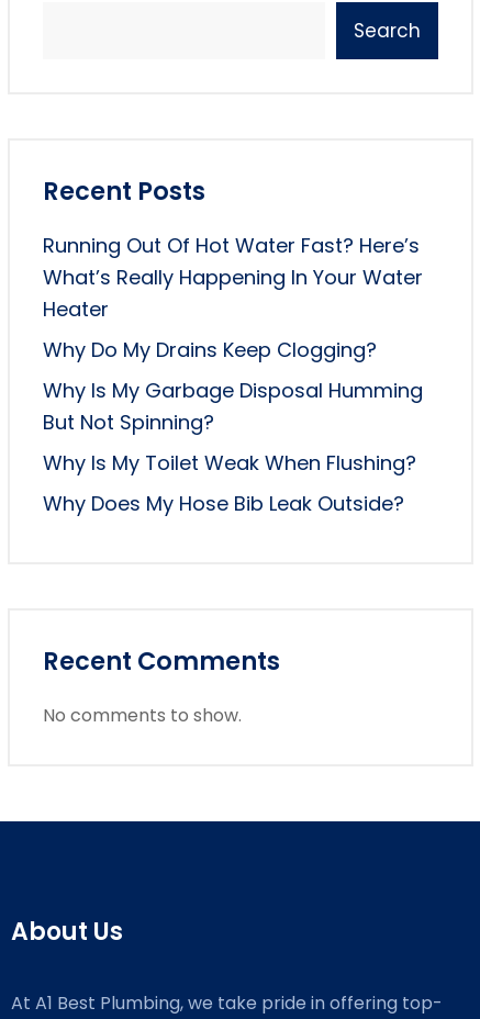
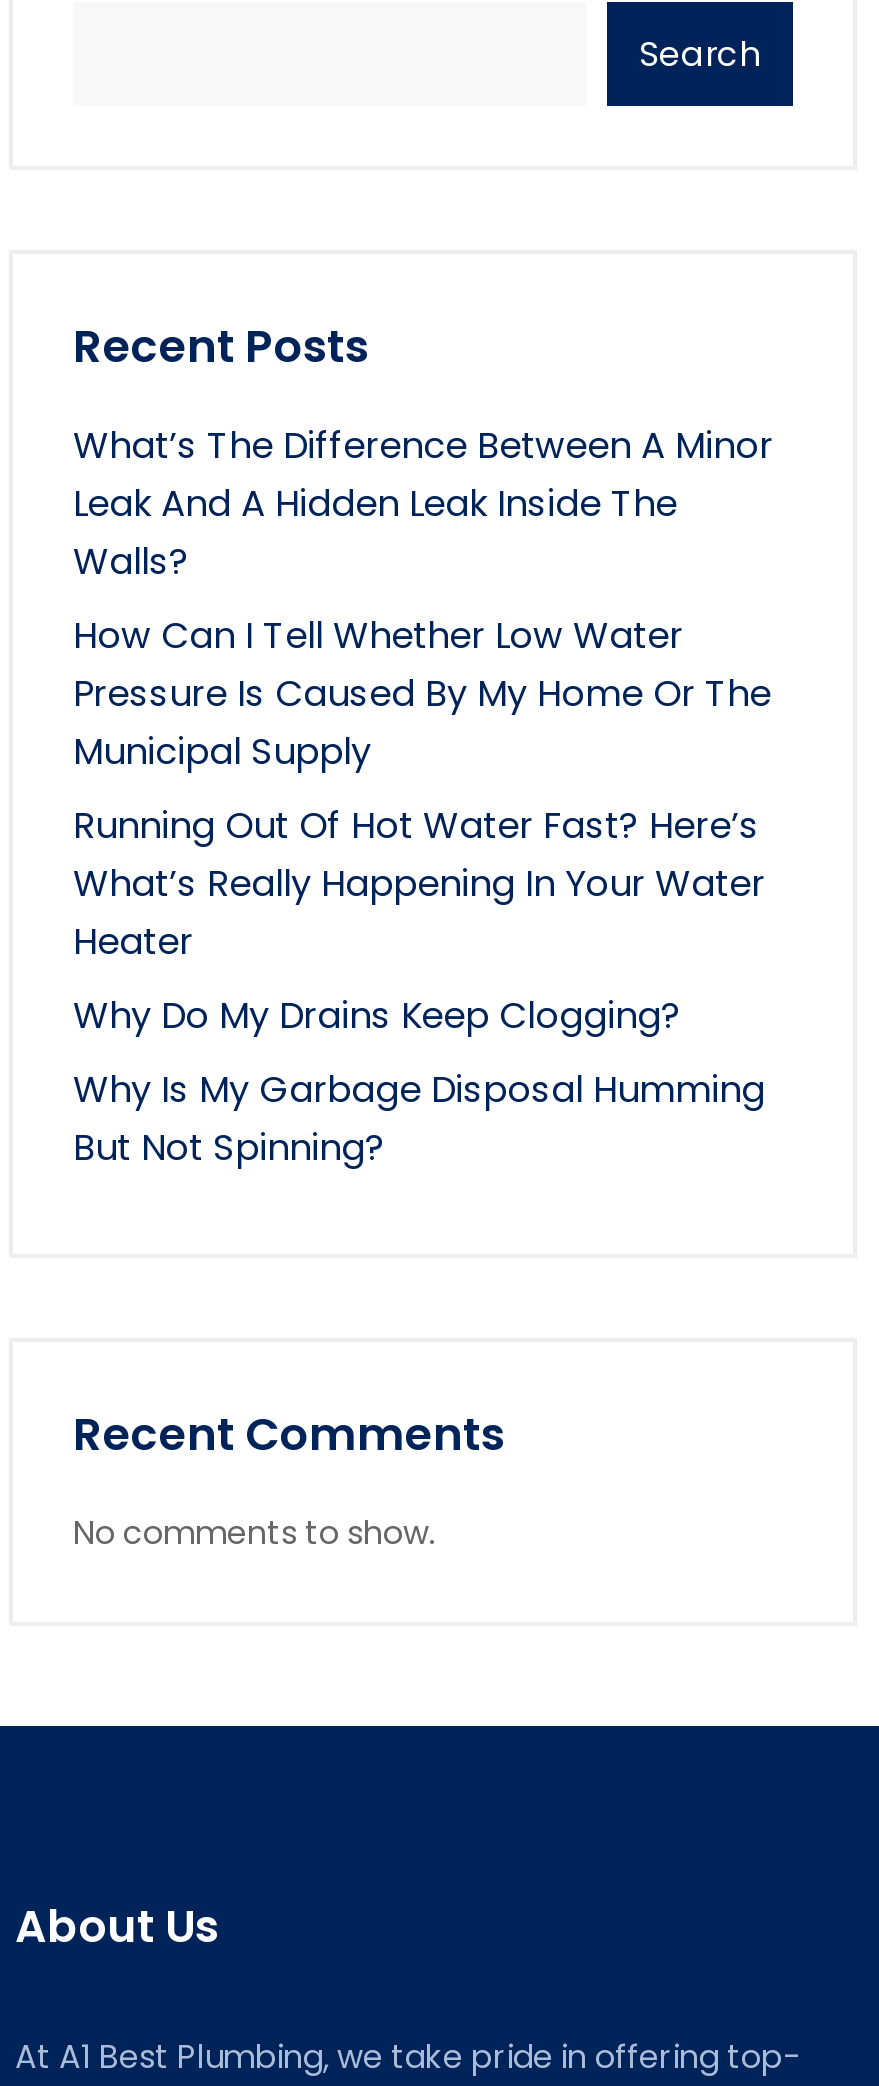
+ What’s The Difference Between A Minor
+ Leak And A Hidden Leak Inside The
+ Walls?
+ How Can I Tell Whether Low Water
+ Pressure Is Caused By My Home Or The
+ Municipal Supply

moved down: Running Out Of Hot Water Fast? Here’s | What’s Really Happening In Your Water | Heater | Why Do My Drains Keep Clogging? | Why Is My Garbage Disposal Humming | But Not Spinning?

- Why Is My Toilet Weak When Flushing?
- Why Does My Hose Bib Leak Outside?
